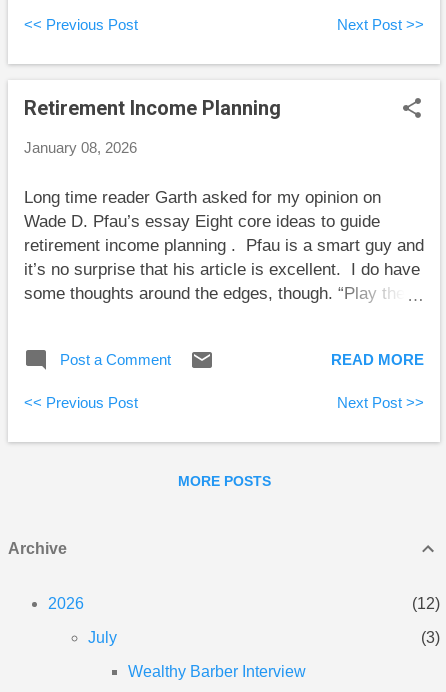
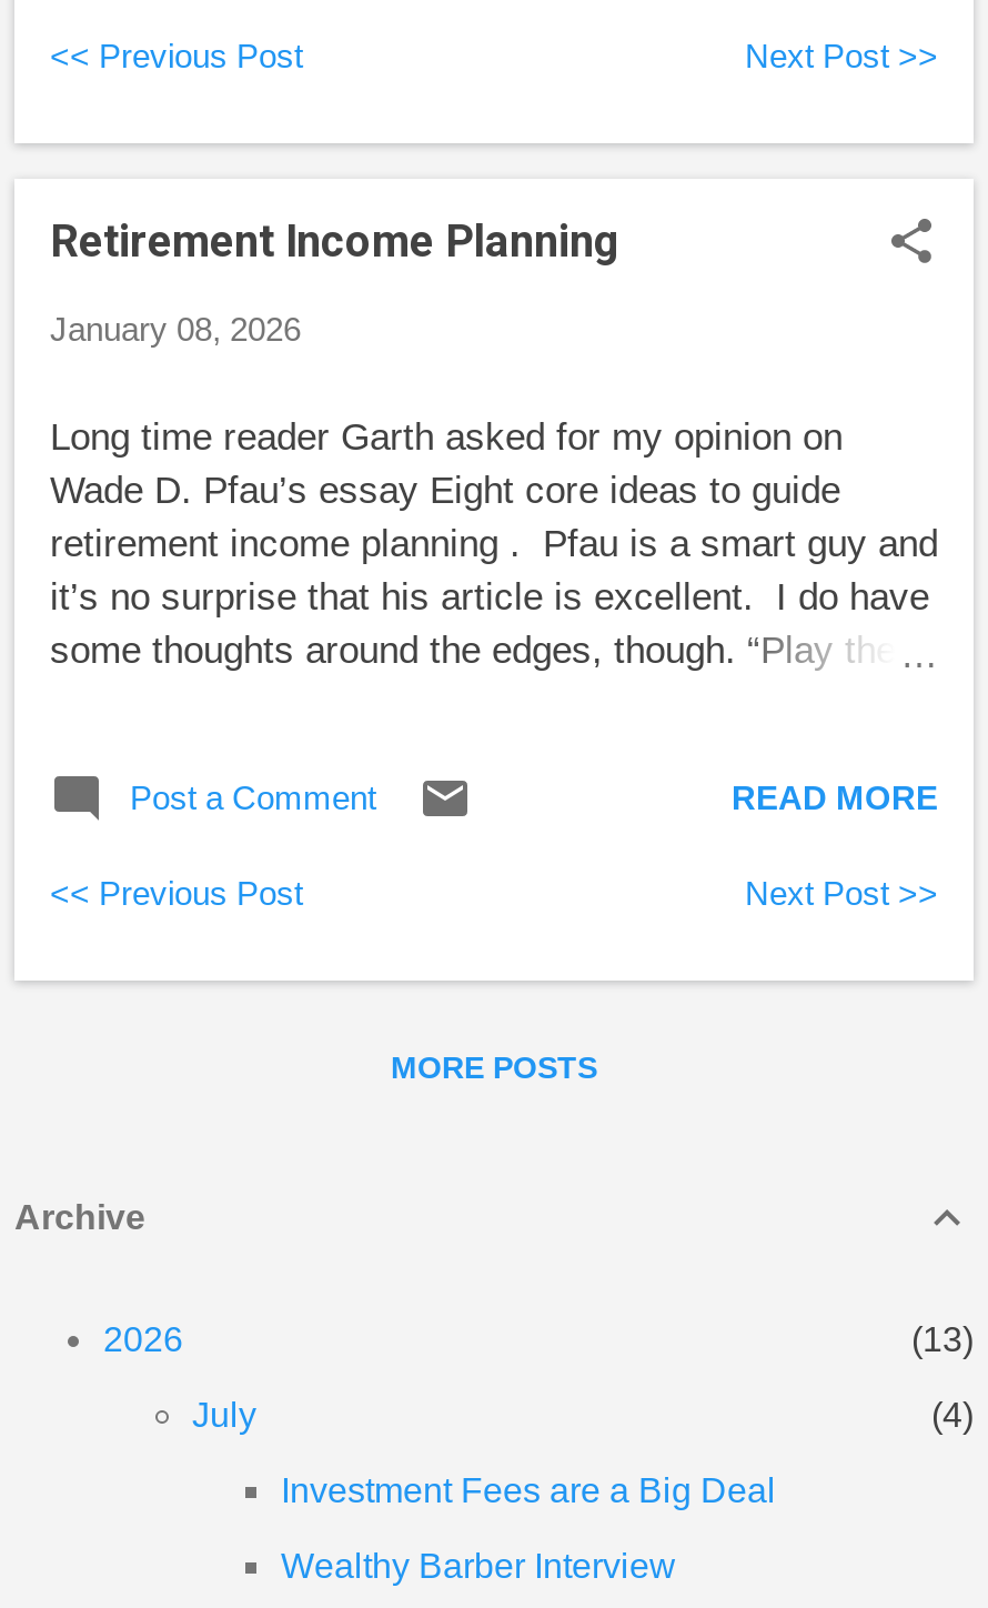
- 12
+ 13

- 3
+ 4
+ Investment Fees are a Big Deal
